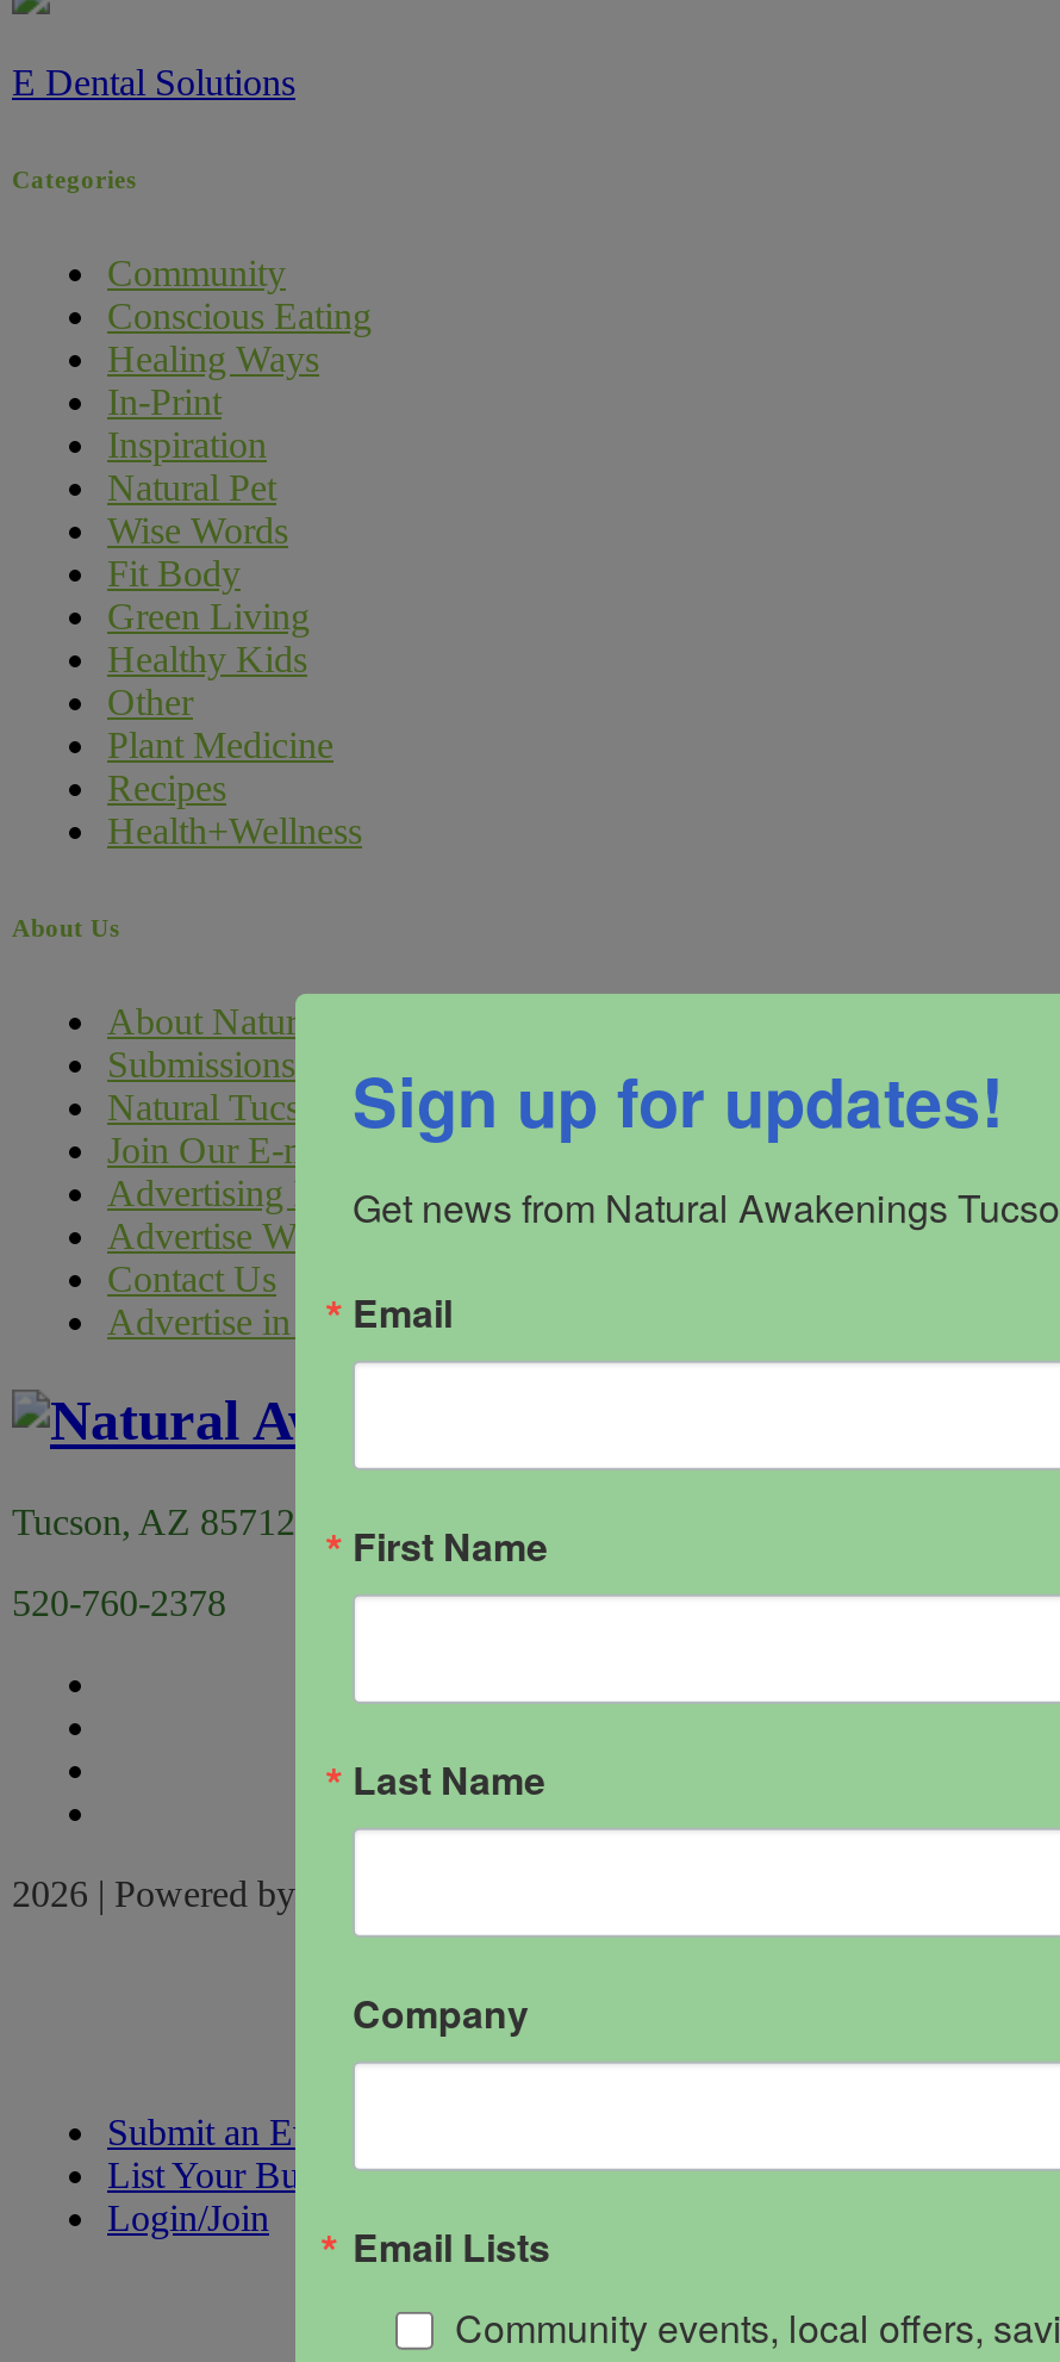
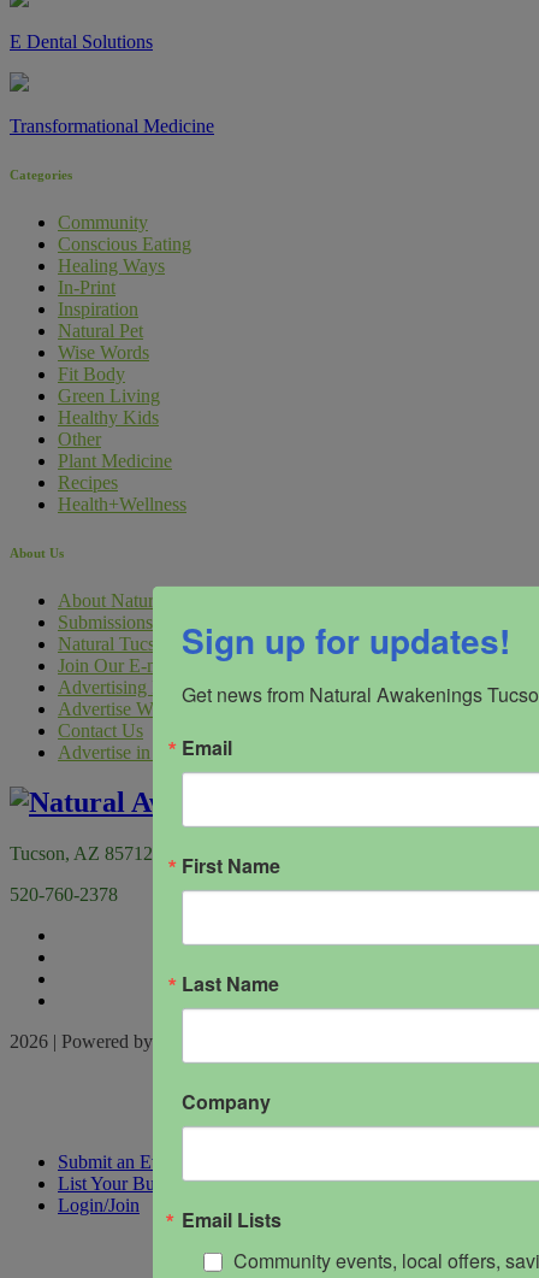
+ Transformational Medicine
